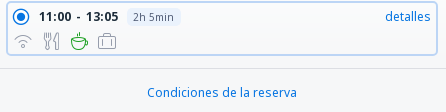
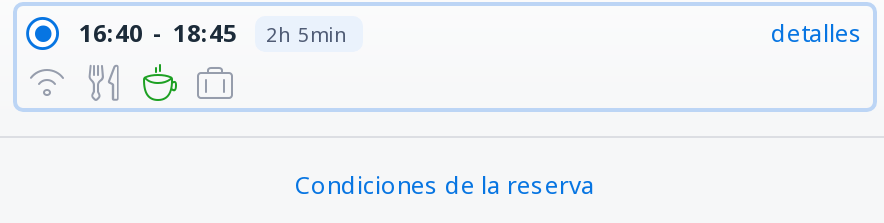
- 11:00
+ 16:40

- 13:05
+ 18:45
